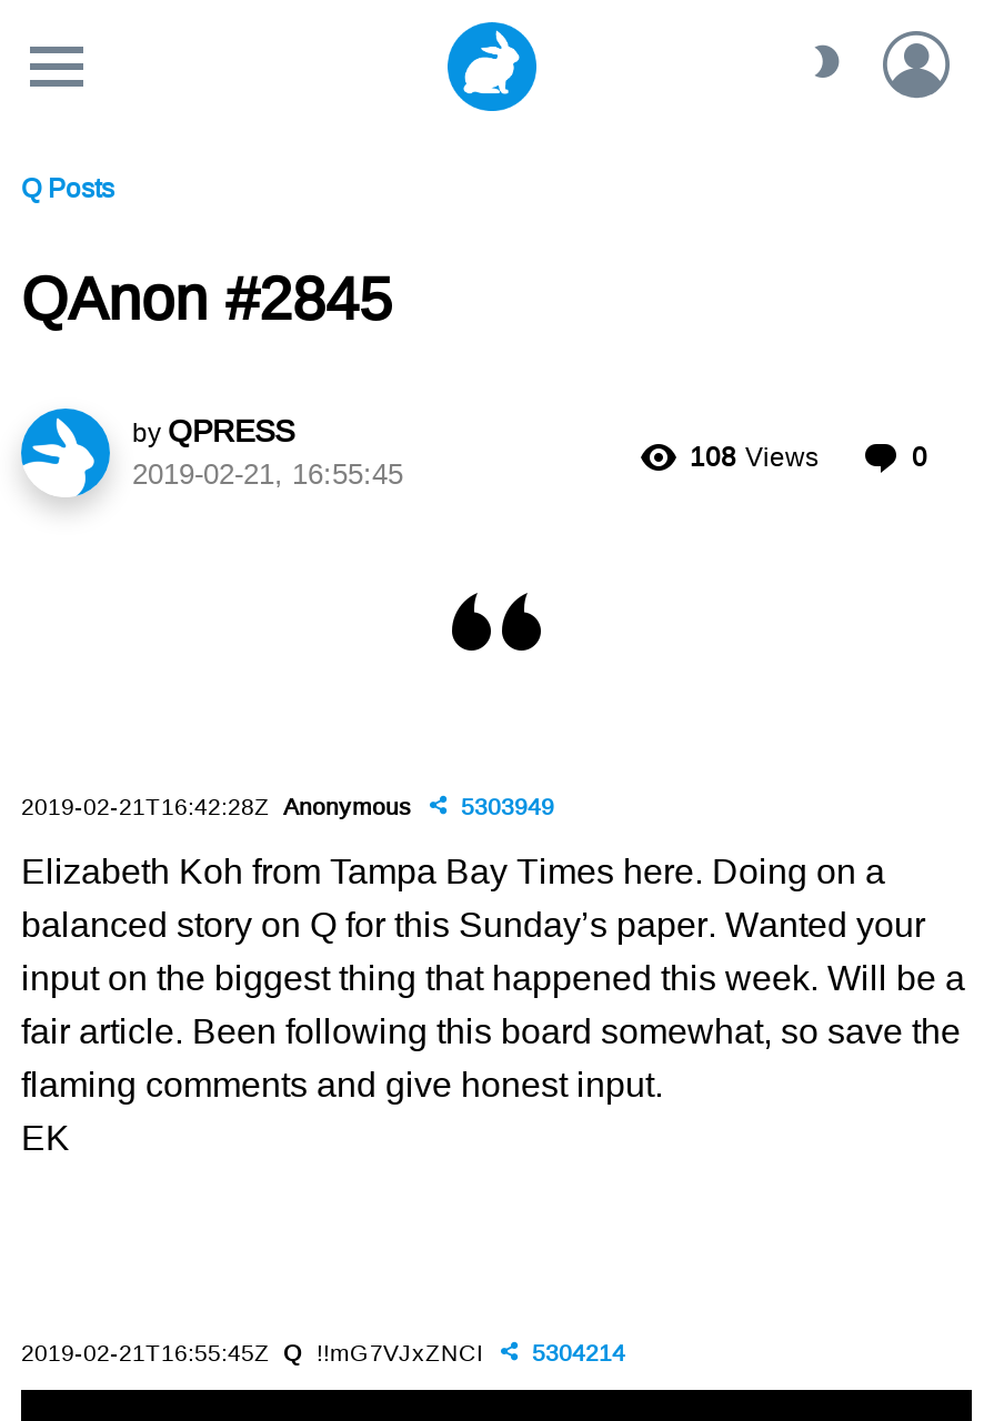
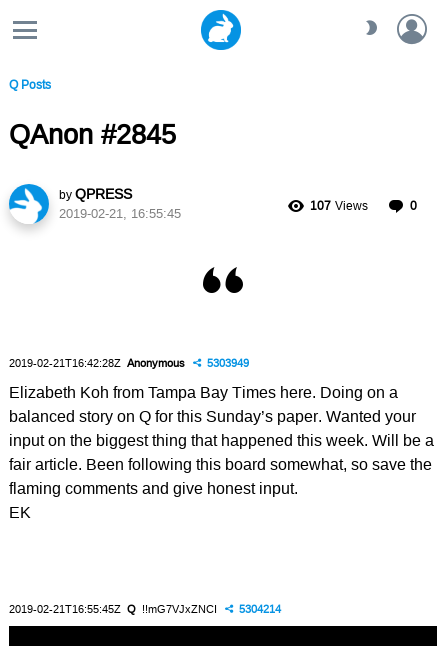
- 108 Views
+ 107 Views
